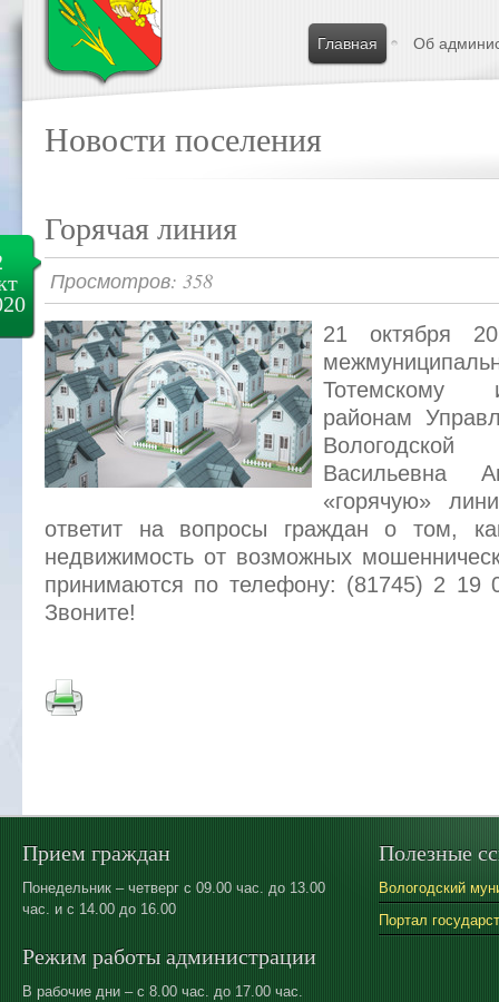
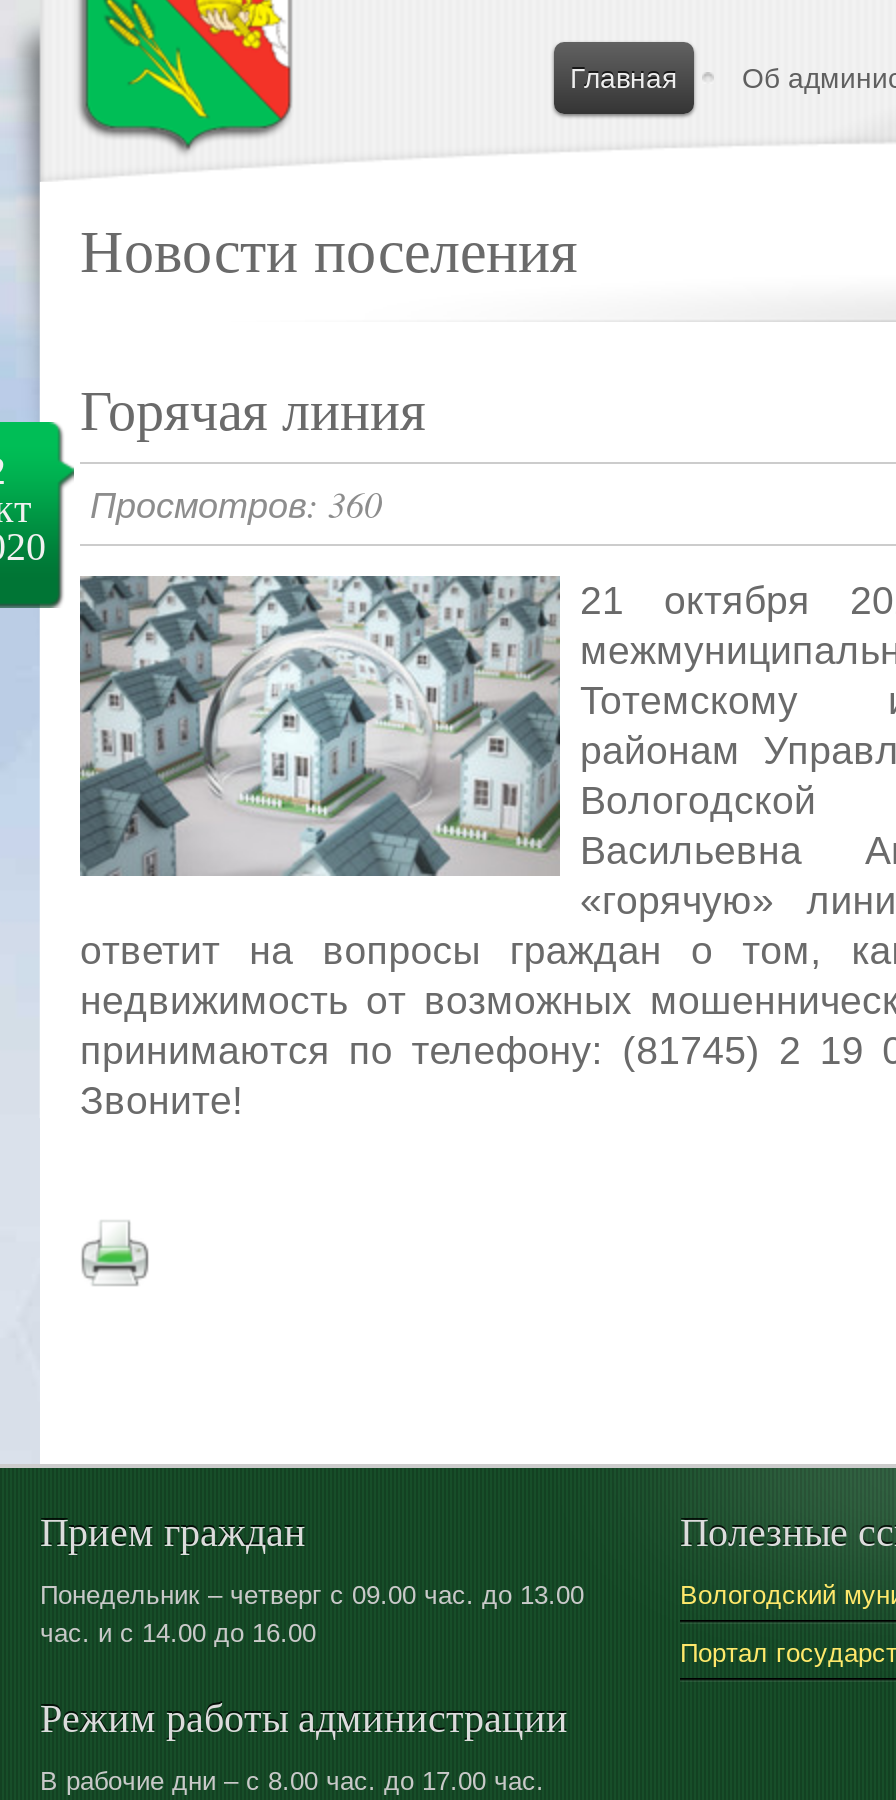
- Просмотров: 358
+ Просмотров: 360
